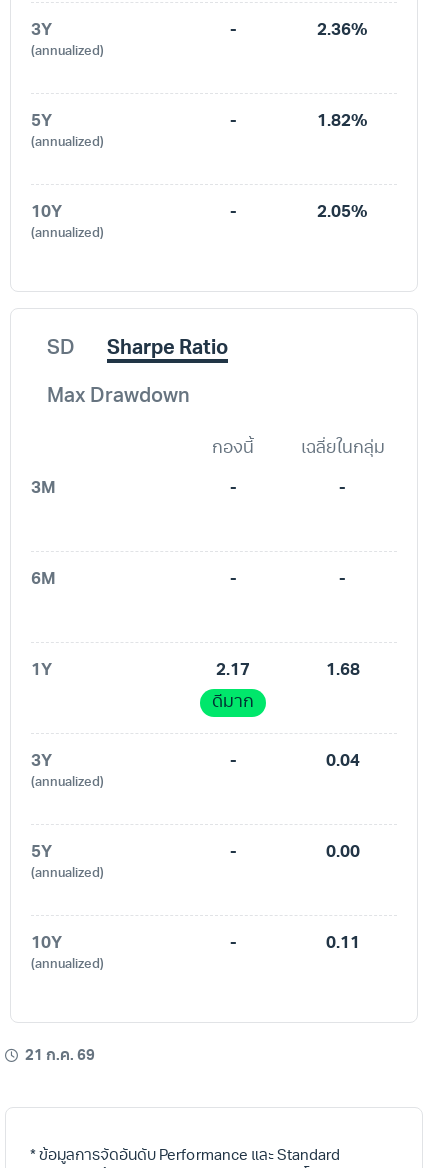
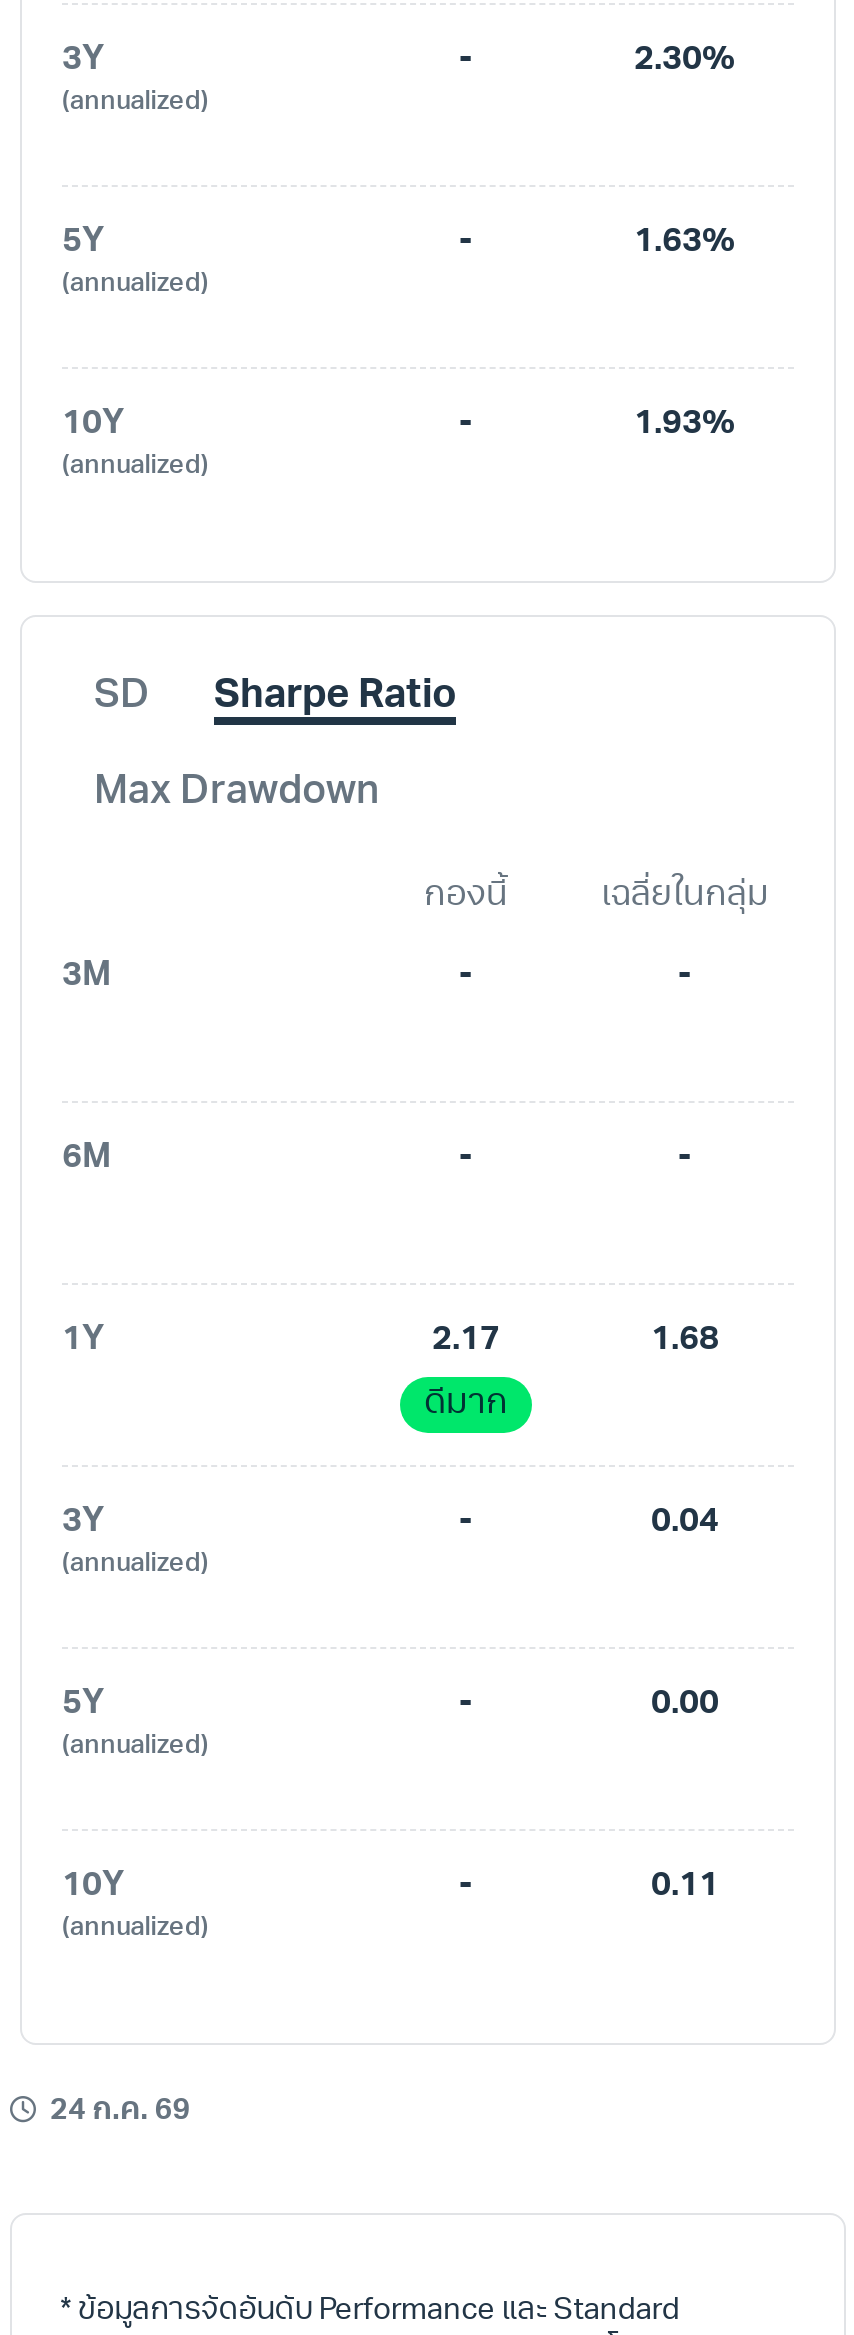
- 2.36%
+ 2.30%

- 1.82%
+ 1.63%

- 2.05%
+ 1.93%

- 21 ก.ค. 69
+ 24 ก.ค. 69
